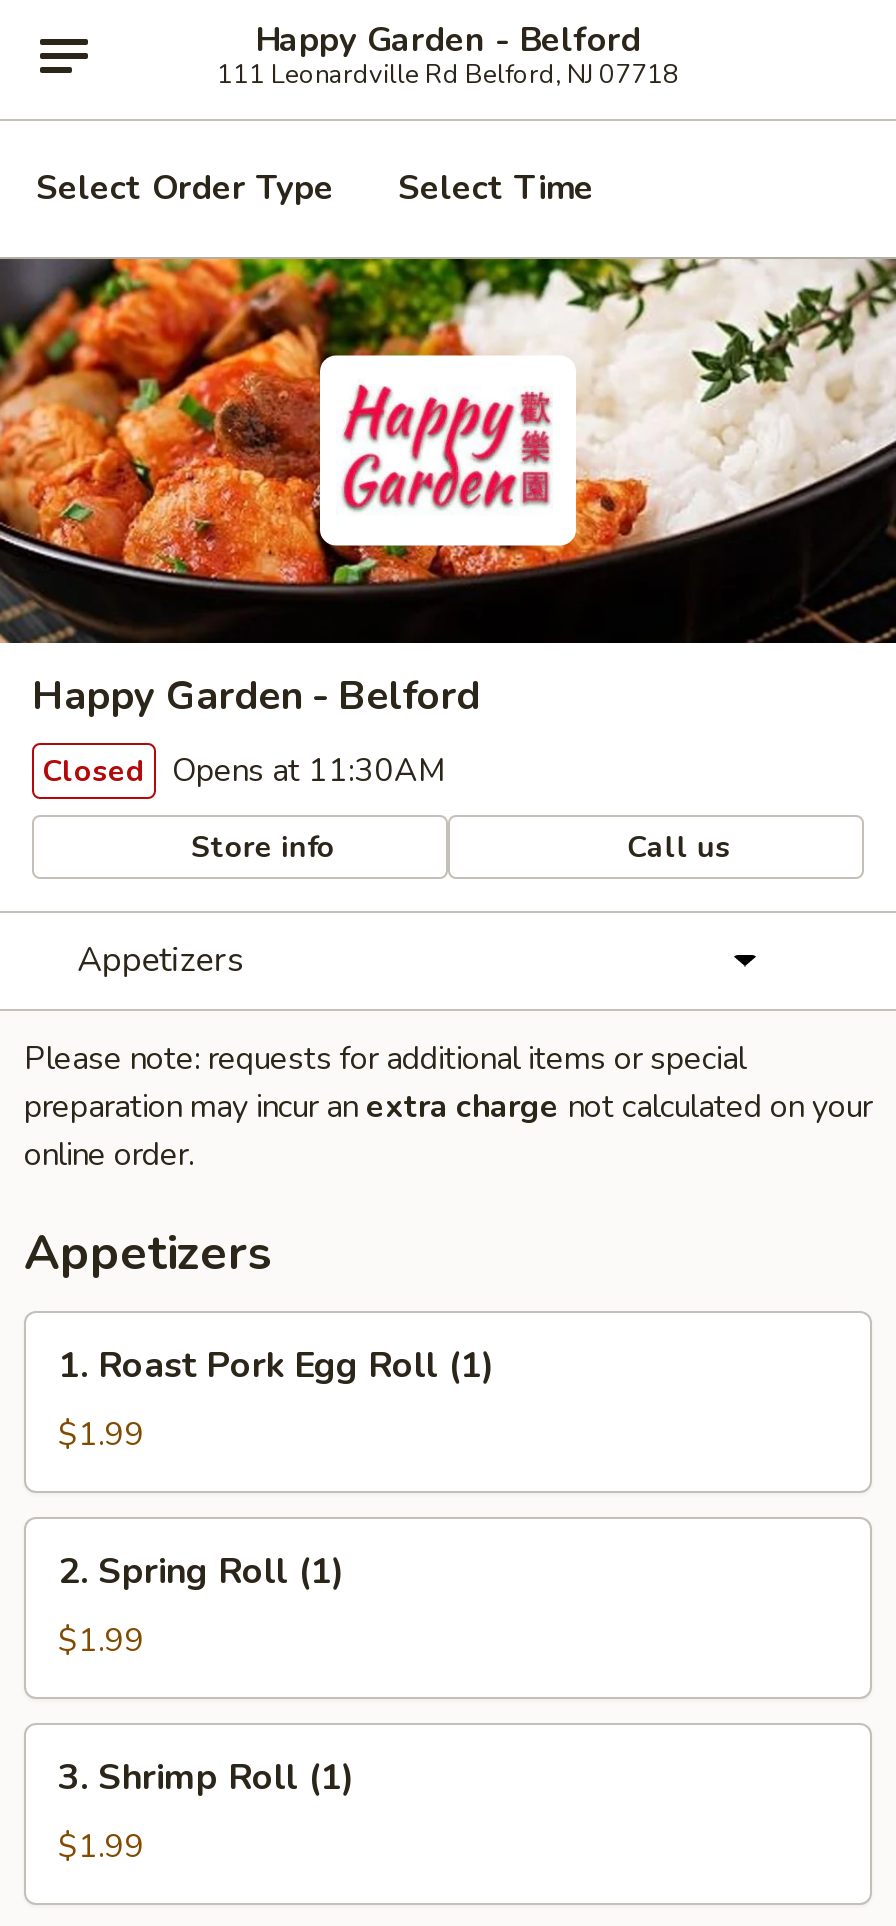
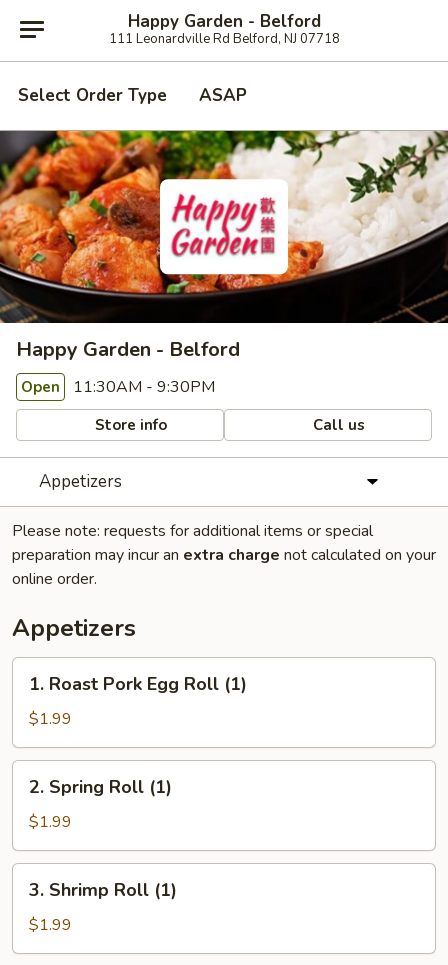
- Select Time
+ ASAP

- Closed Opens at 11:30AM
+ Open 11:30AM - 9:30PM
